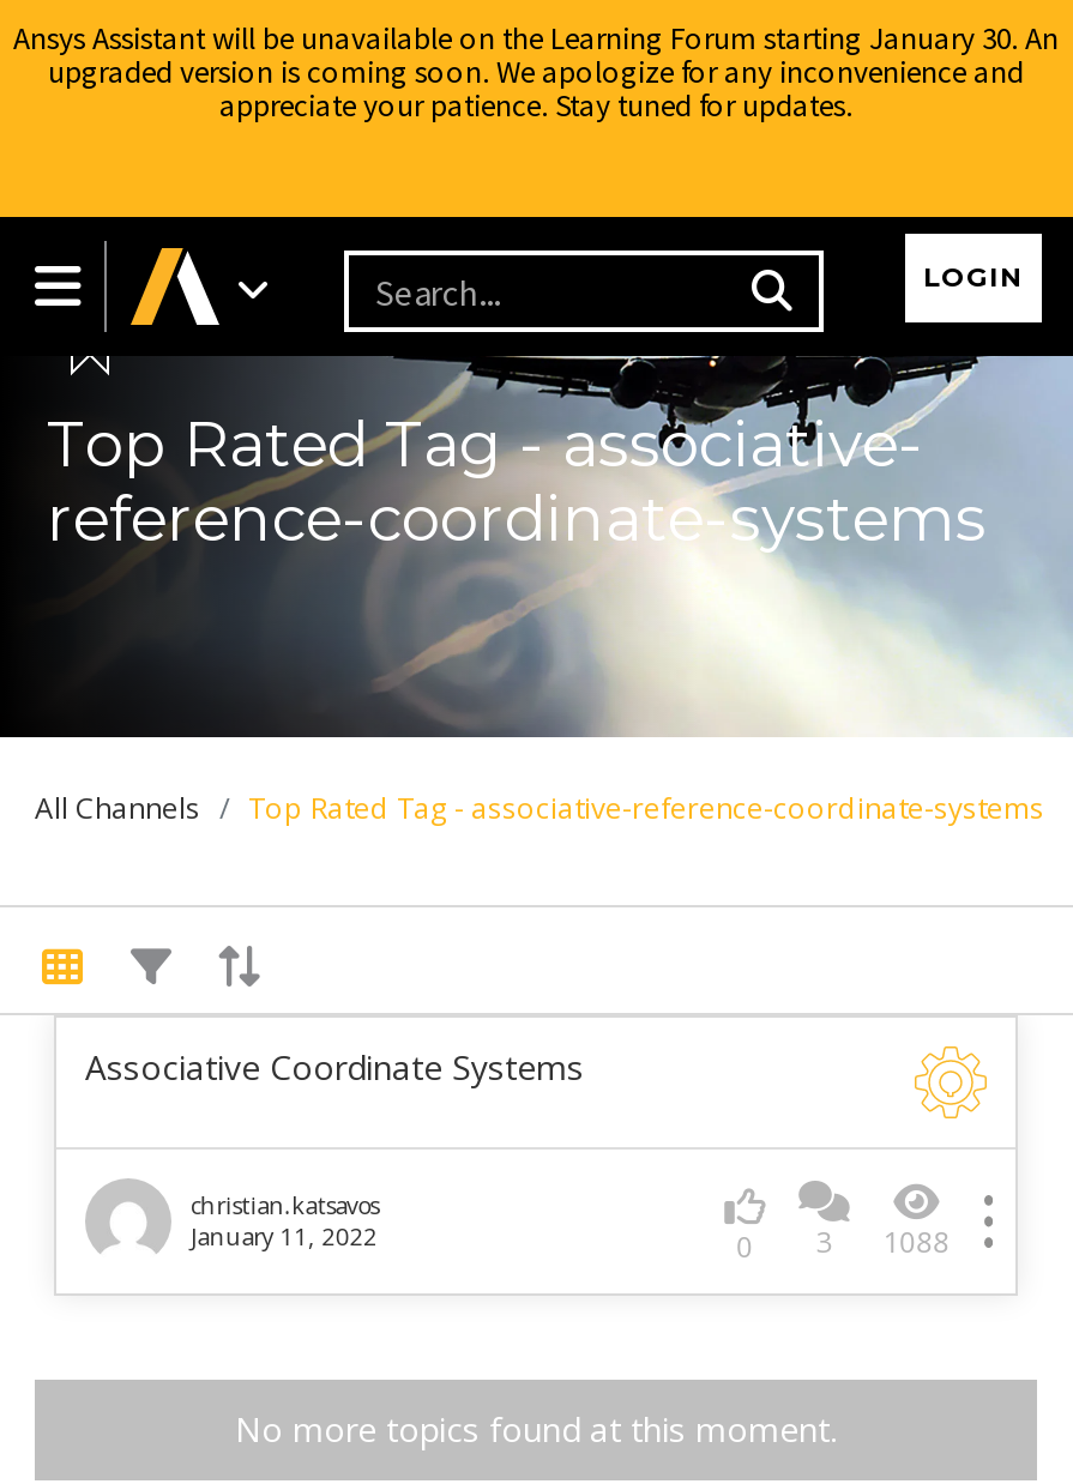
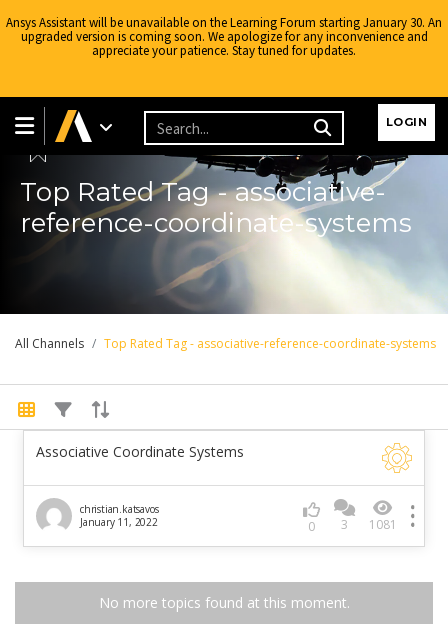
- 0 3 1088
+ 0 3 1081
